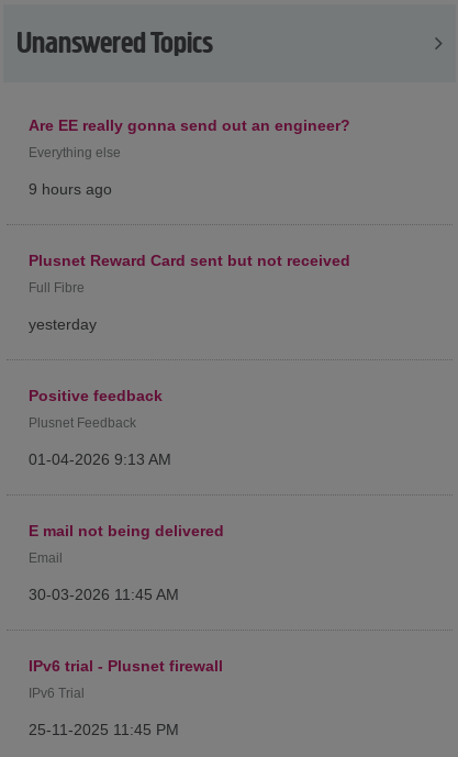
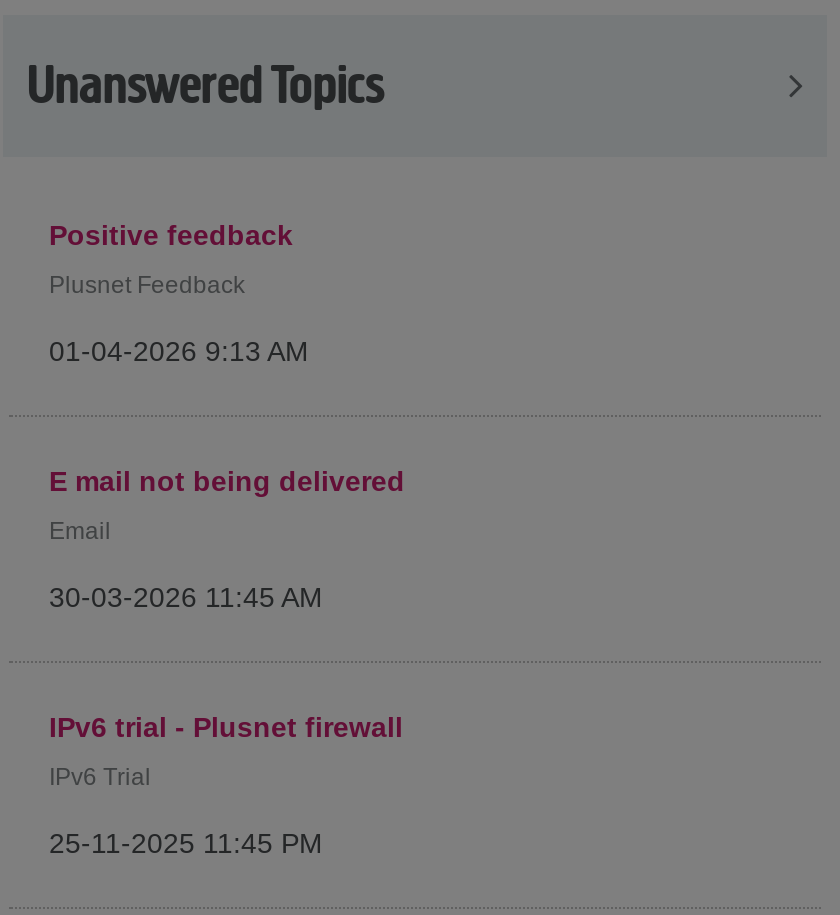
- Are EE really gonna send out an engineer?
- Everything else
- 9 hours ago

- Plusnet Reward Card sent but not received
- Full Fibre
- yesterday
